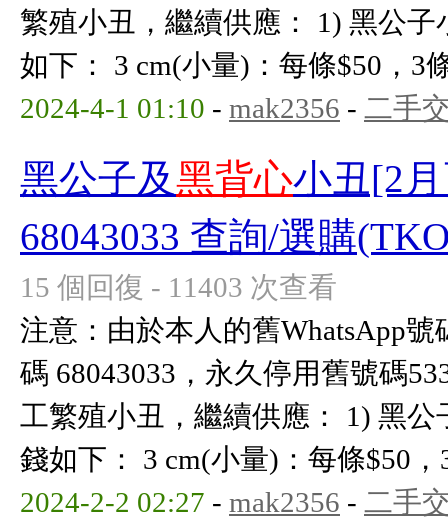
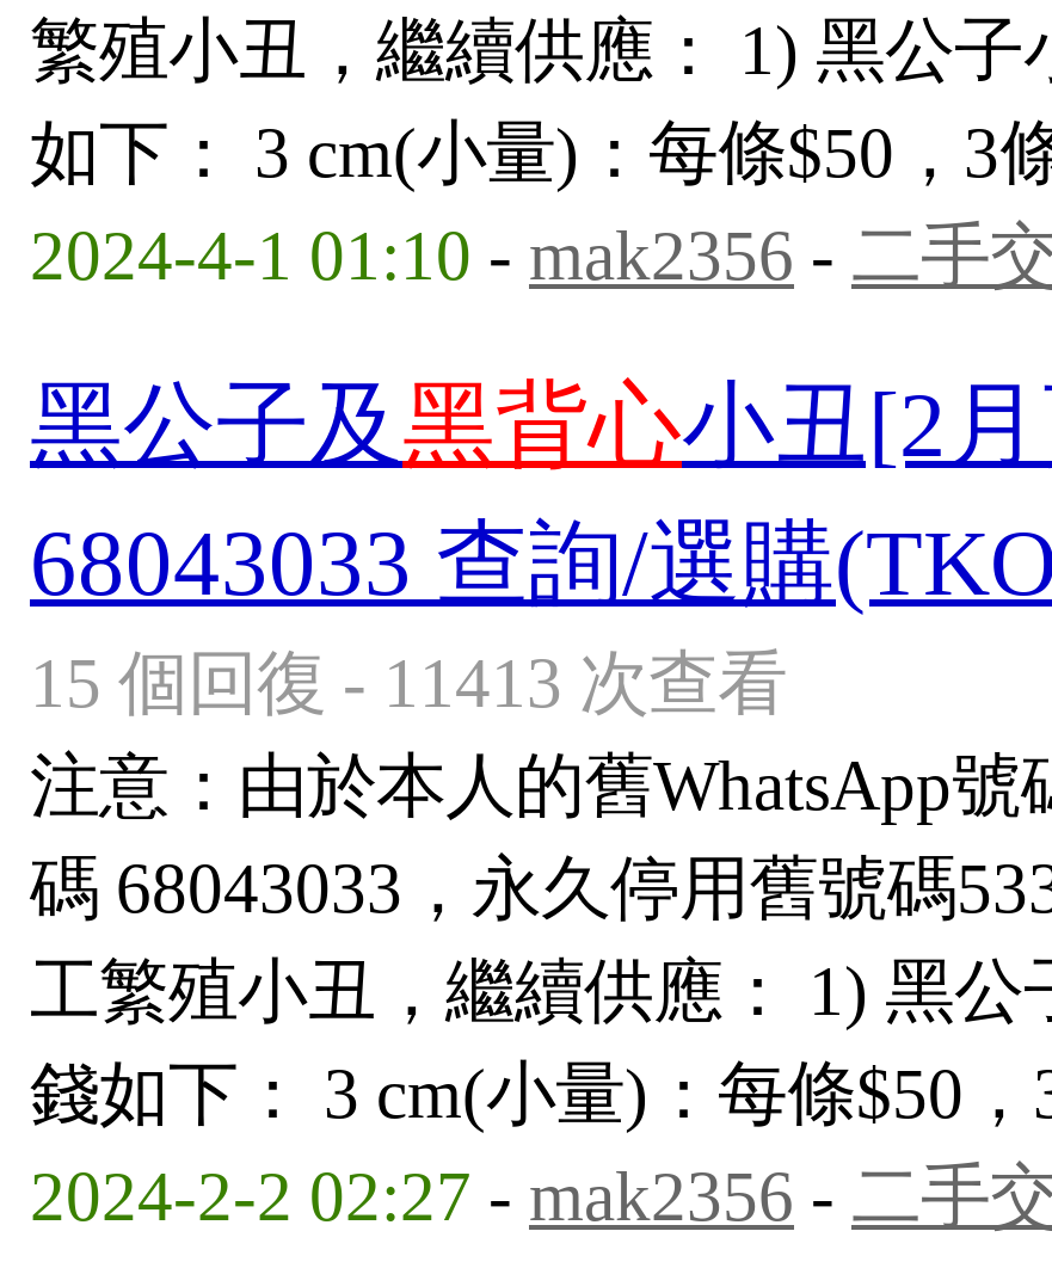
- 15 個回復 - 11403 次查看
+ 15 個回復 - 11413 次查看
